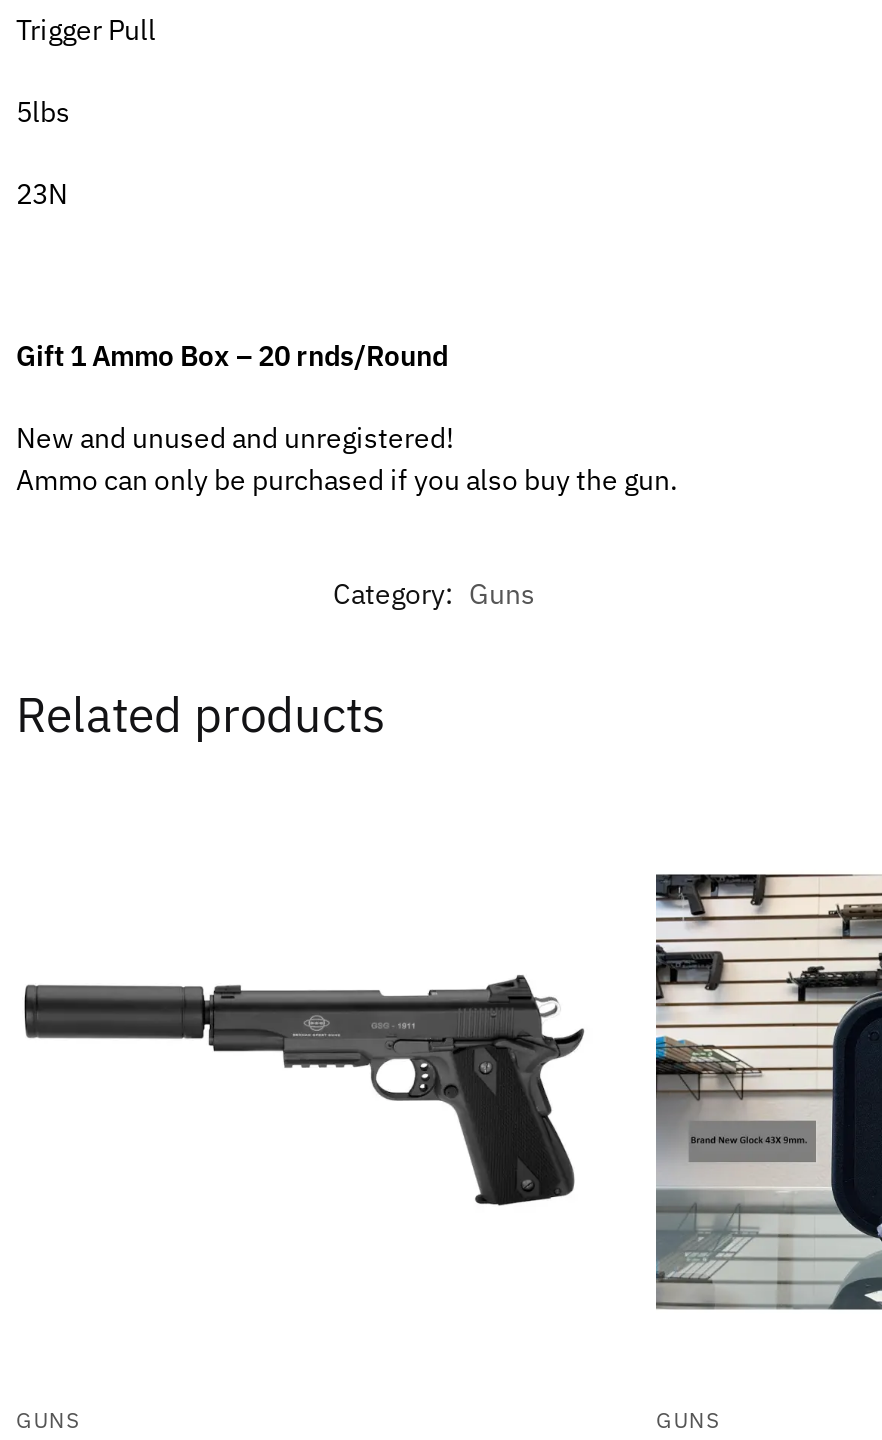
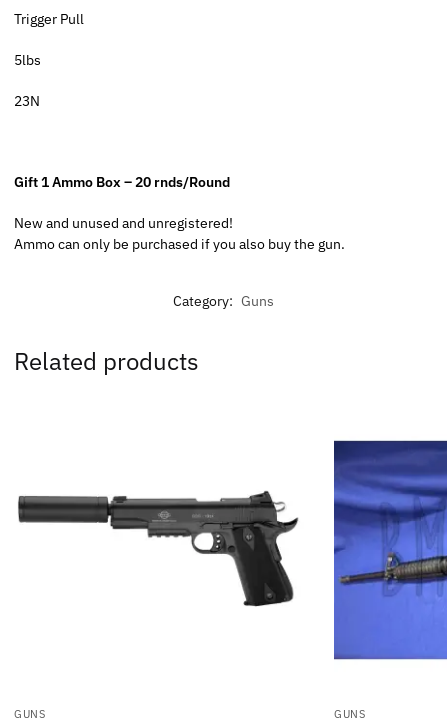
- [image]
+ [image]
